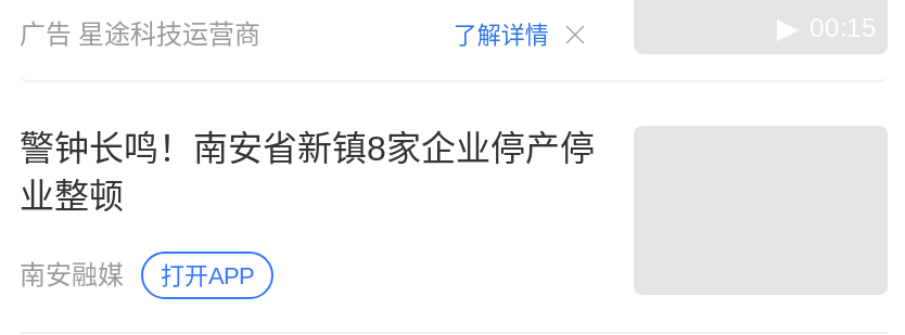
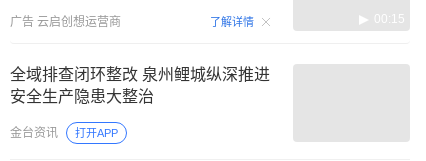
- 广告星途科技运营商
+ 广告云启创想运营商

- 警钟长鸣！南安省新镇8家企业停产停
- 业整顿
+ 全域排查闭环整改 泉州鲤城纵深推进
+ 安全生产隐患大整治

- 南安融媒
+ 金台资讯
